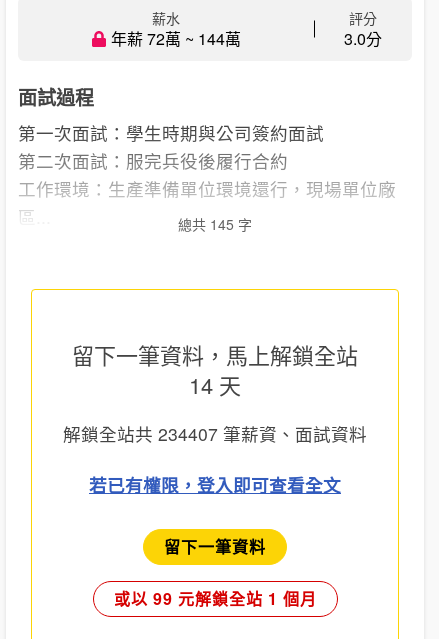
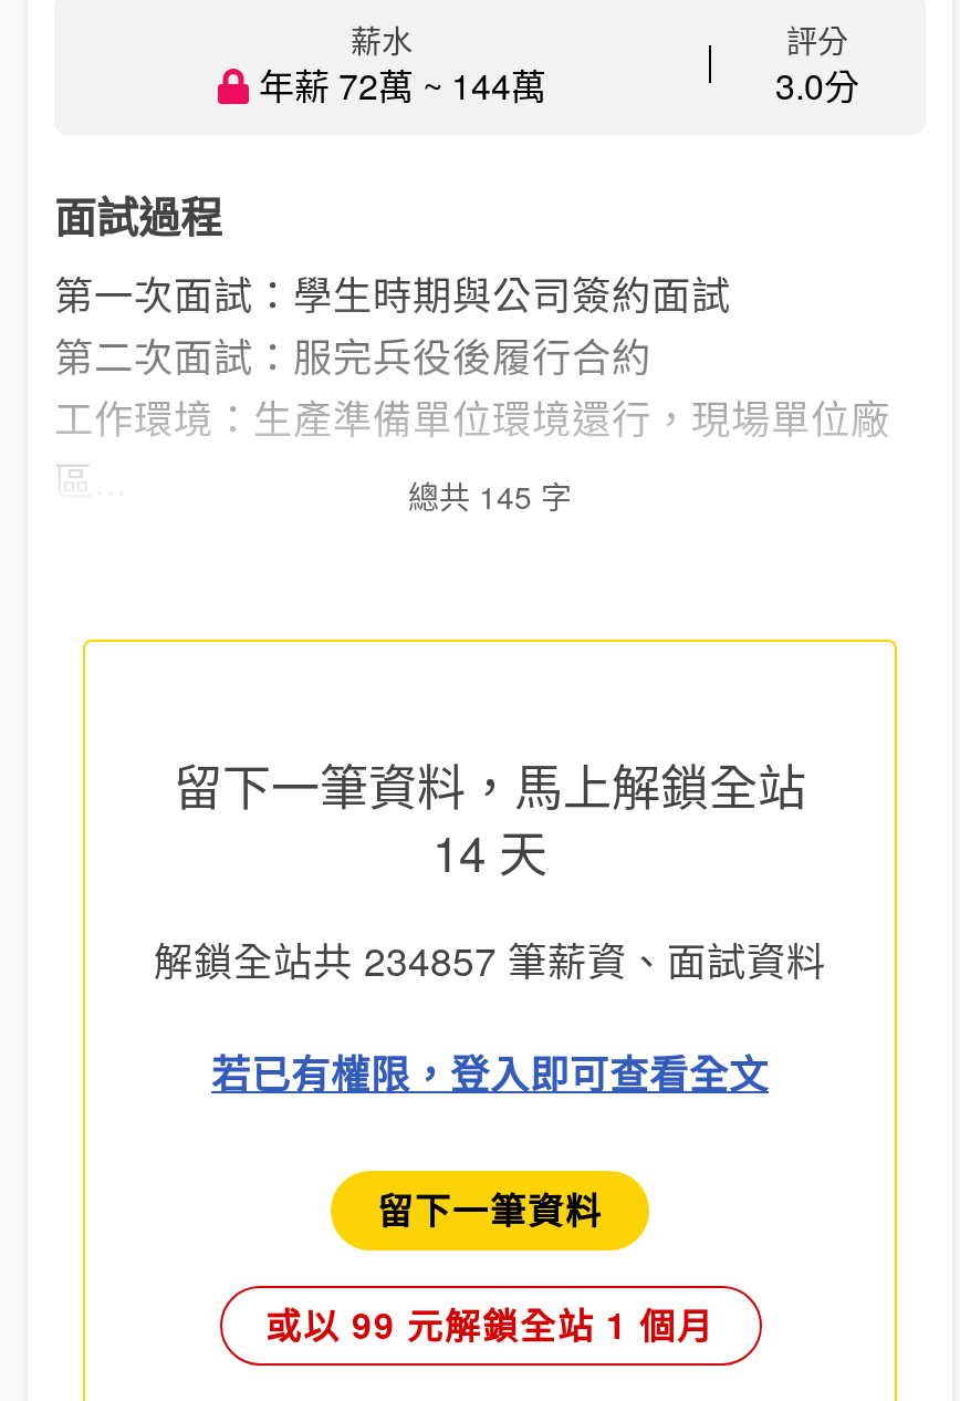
- 解鎖全站共234407筆薪資、面試資料
+ 解鎖全站共234857筆薪資、面試資料
